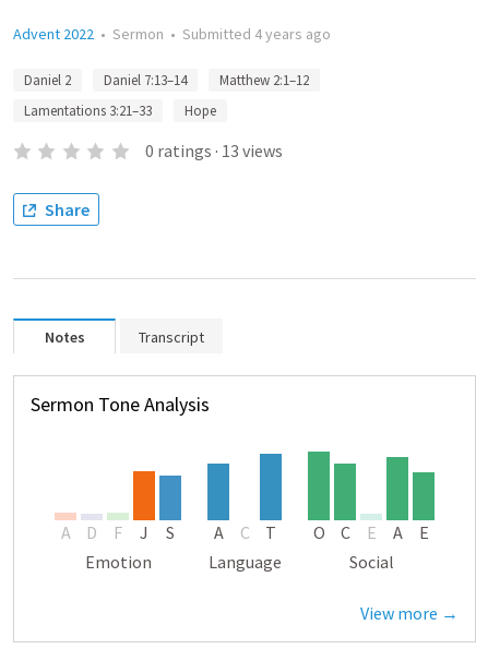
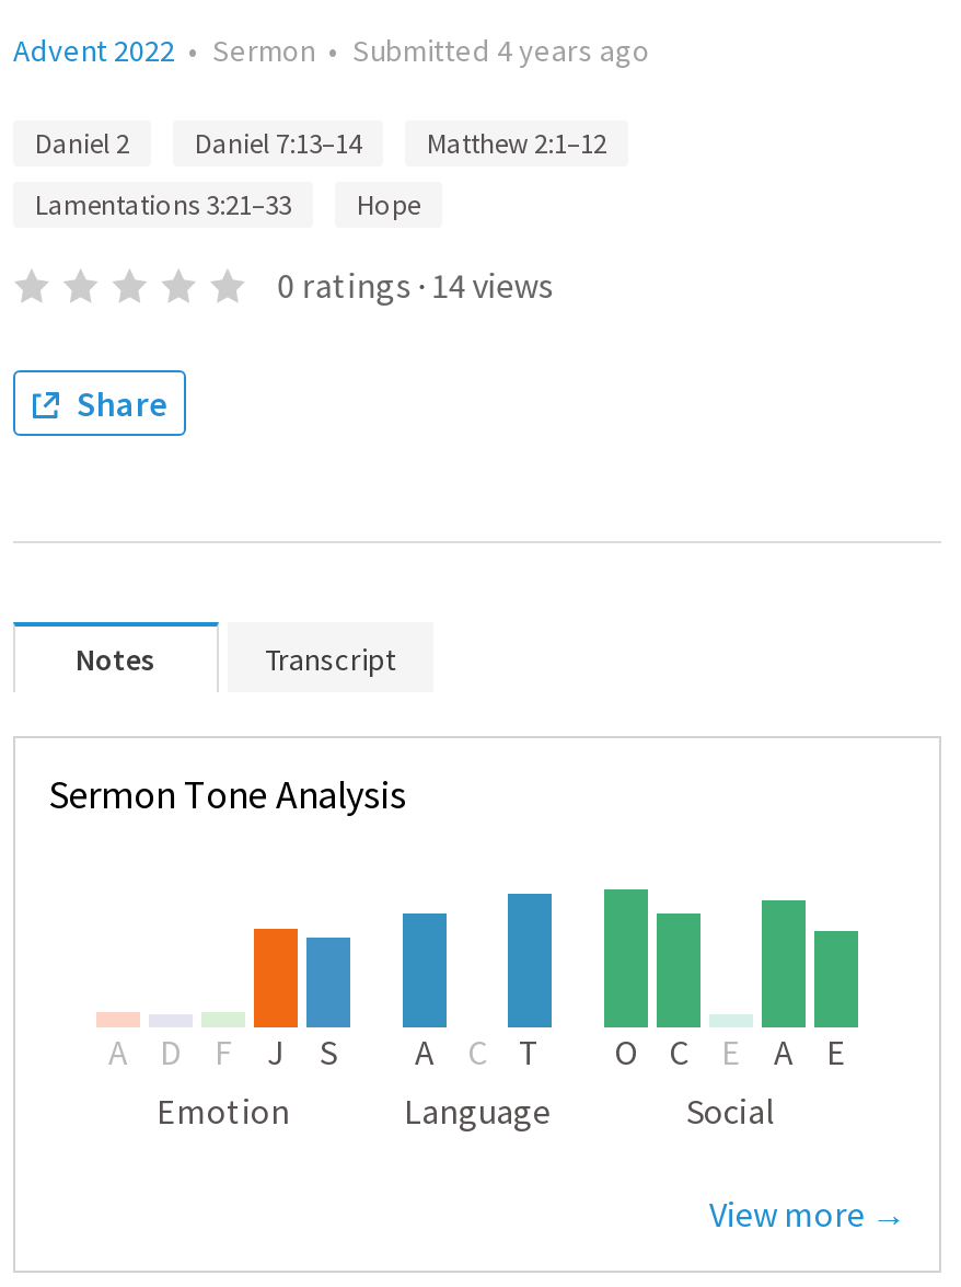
- 0 ratings · 13 views
+ 0 ratings · 14 views
